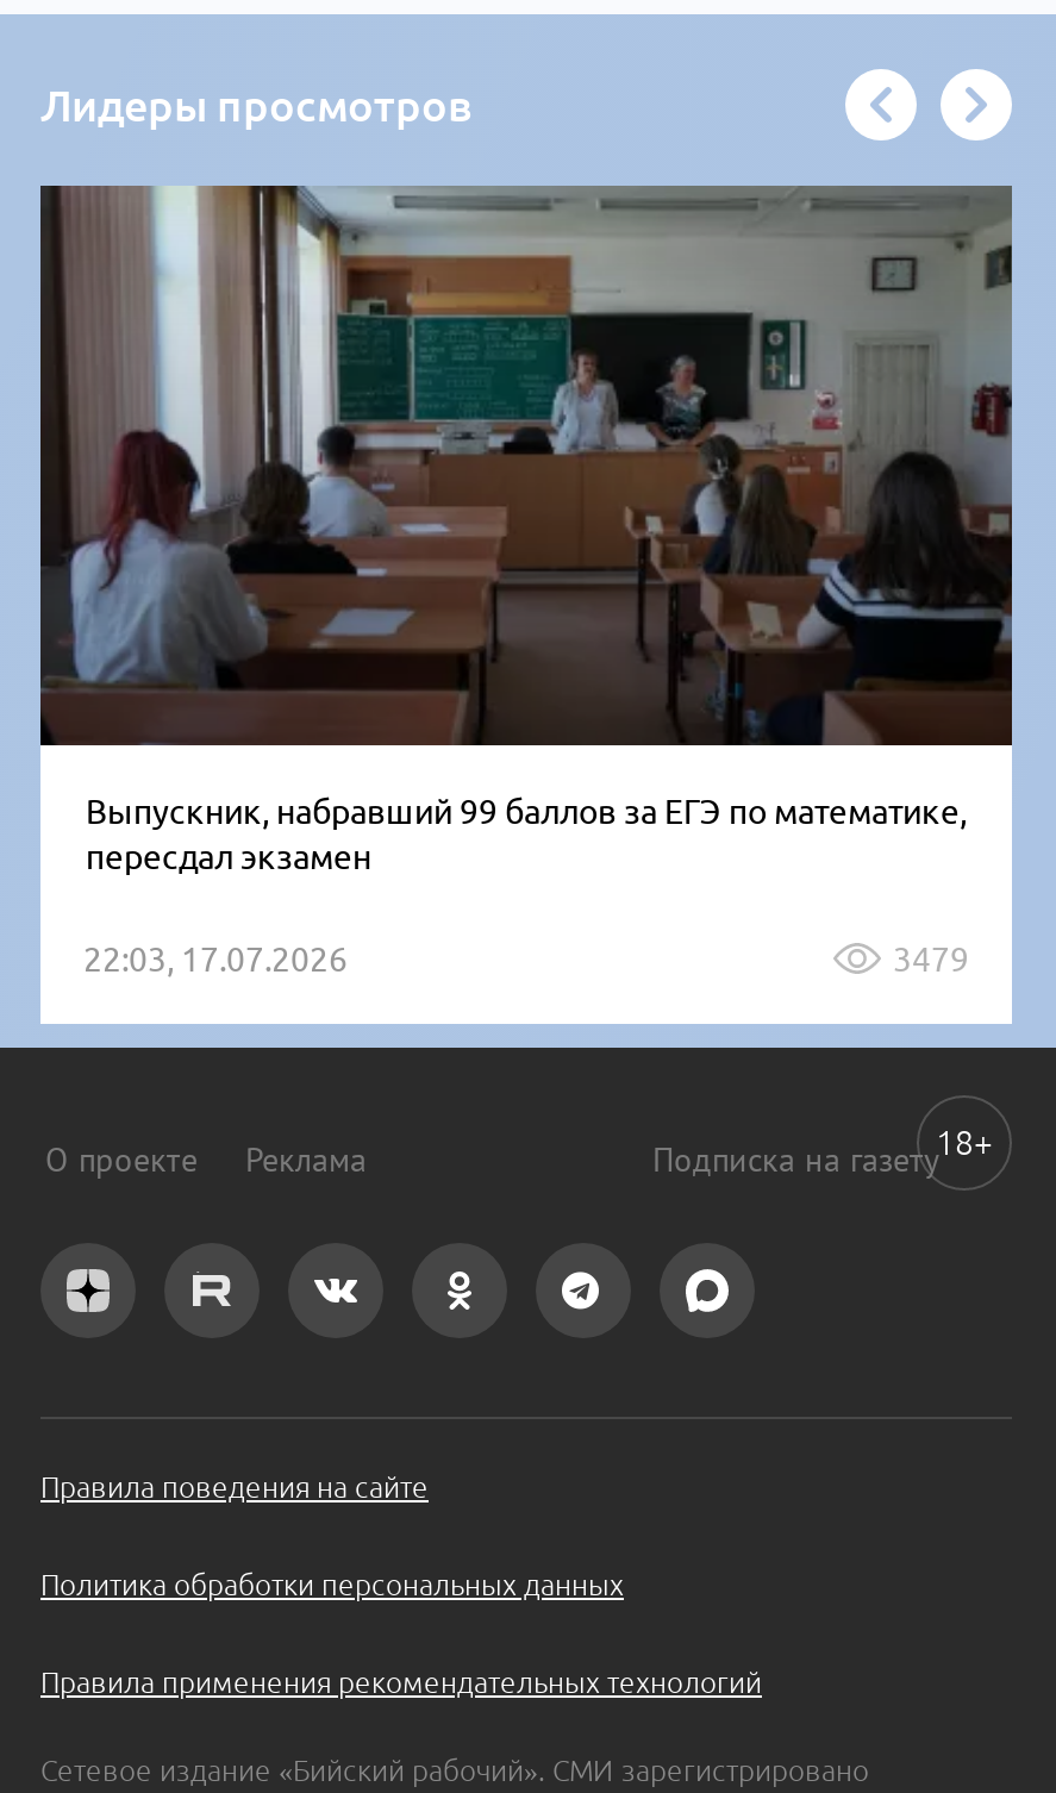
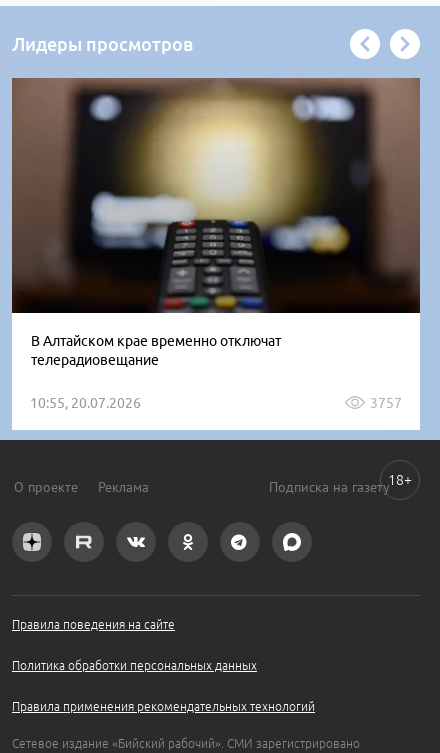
- [image]
- Выпускник, набравший 99 баллов за ЕГЭ по математике,
- пересдал экзамен
+ [image]
+ В Алтайском крае временно отключат
+ телерадиовещание

- 22:03, 17.07.2026
- 3479
+ 10:55, 20.07.2026
+ 3757
